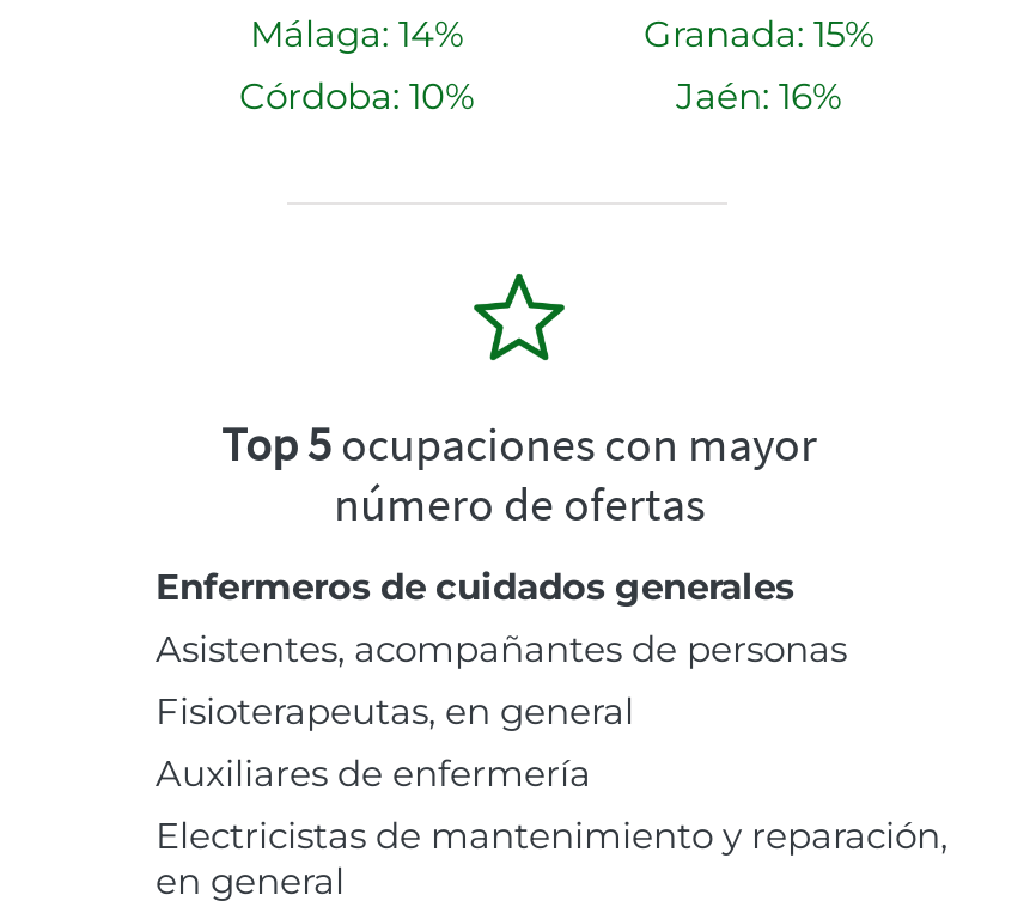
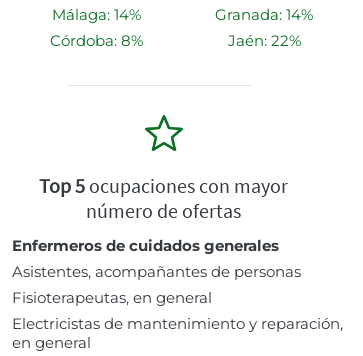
- Granada: 15%
+ Granada: 14%

- Córdoba: 10%
+ Córdoba: 8%

- Jaén: 16%
+ Jaén: 22%

- Auxiliares de enfermería
